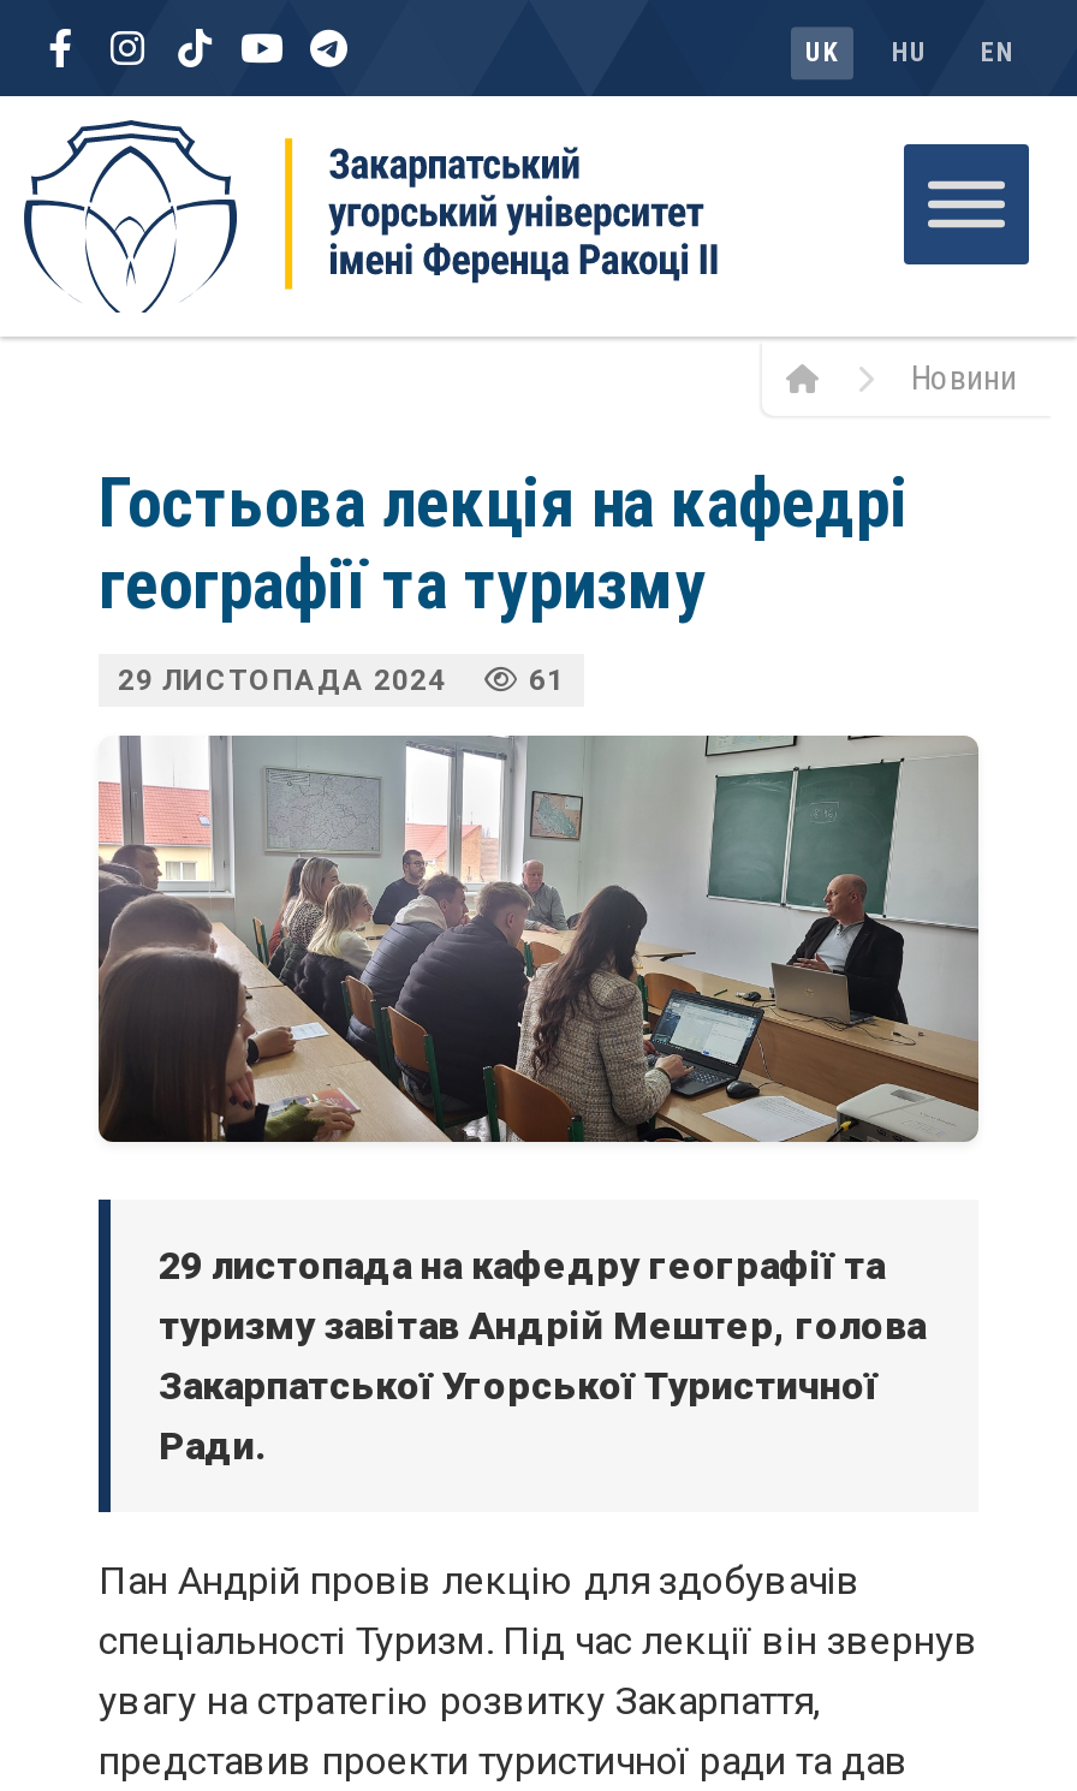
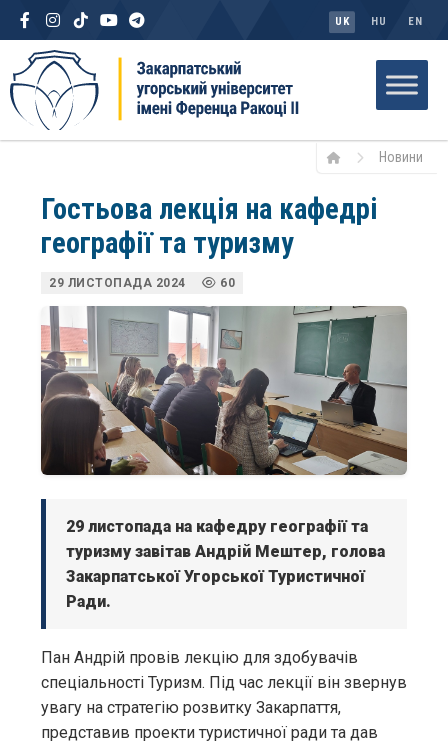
- 61
+ 60
